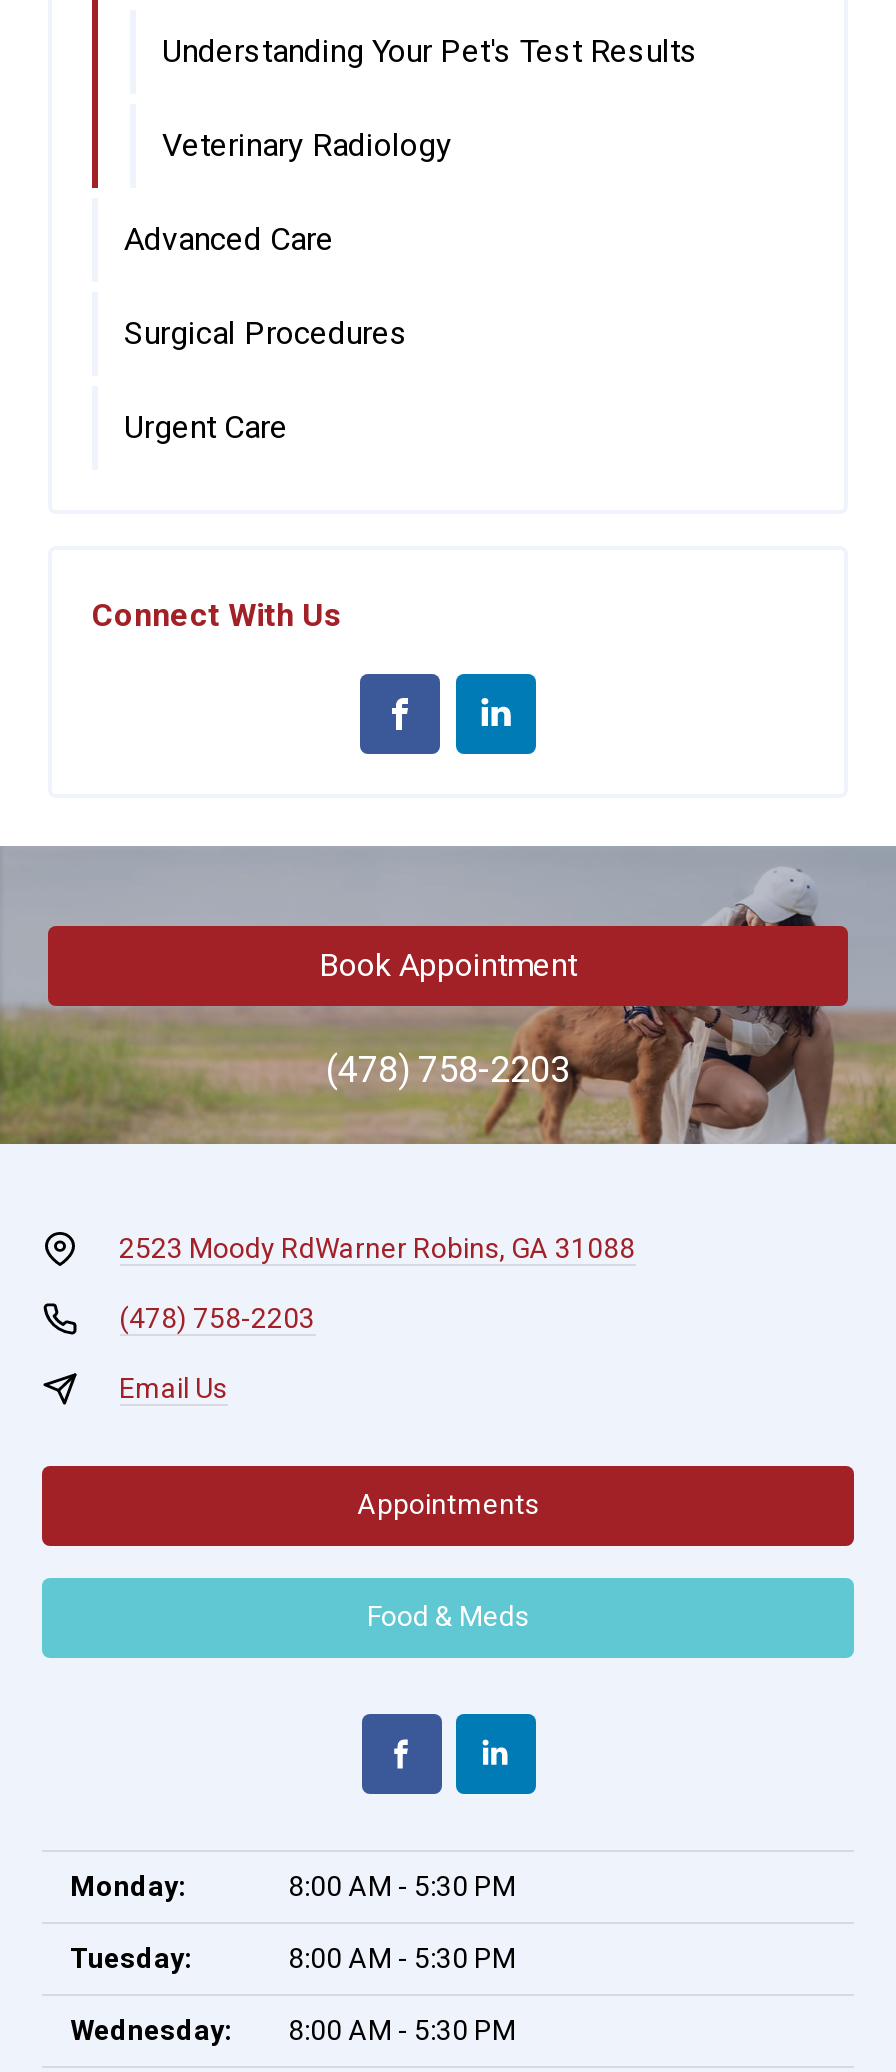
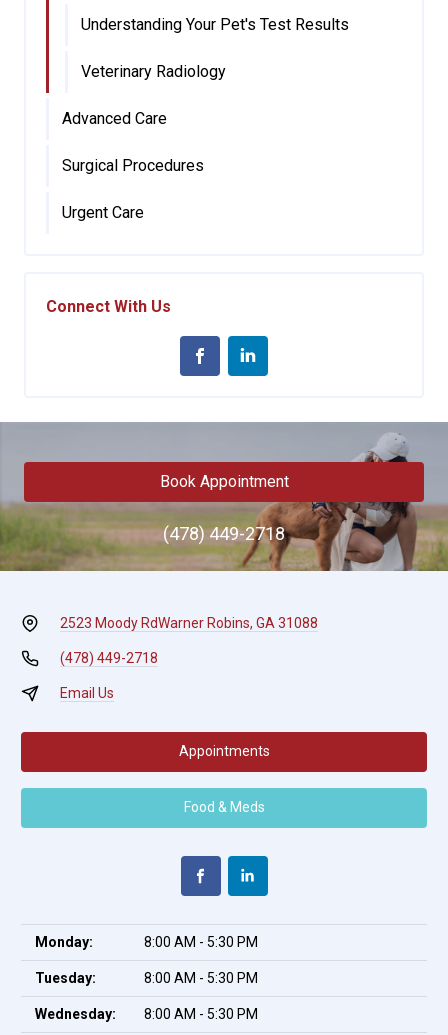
- (478) 758-2203
+ (478) 449-2718

- (478) 758-2203
+ (478) 449-2718
